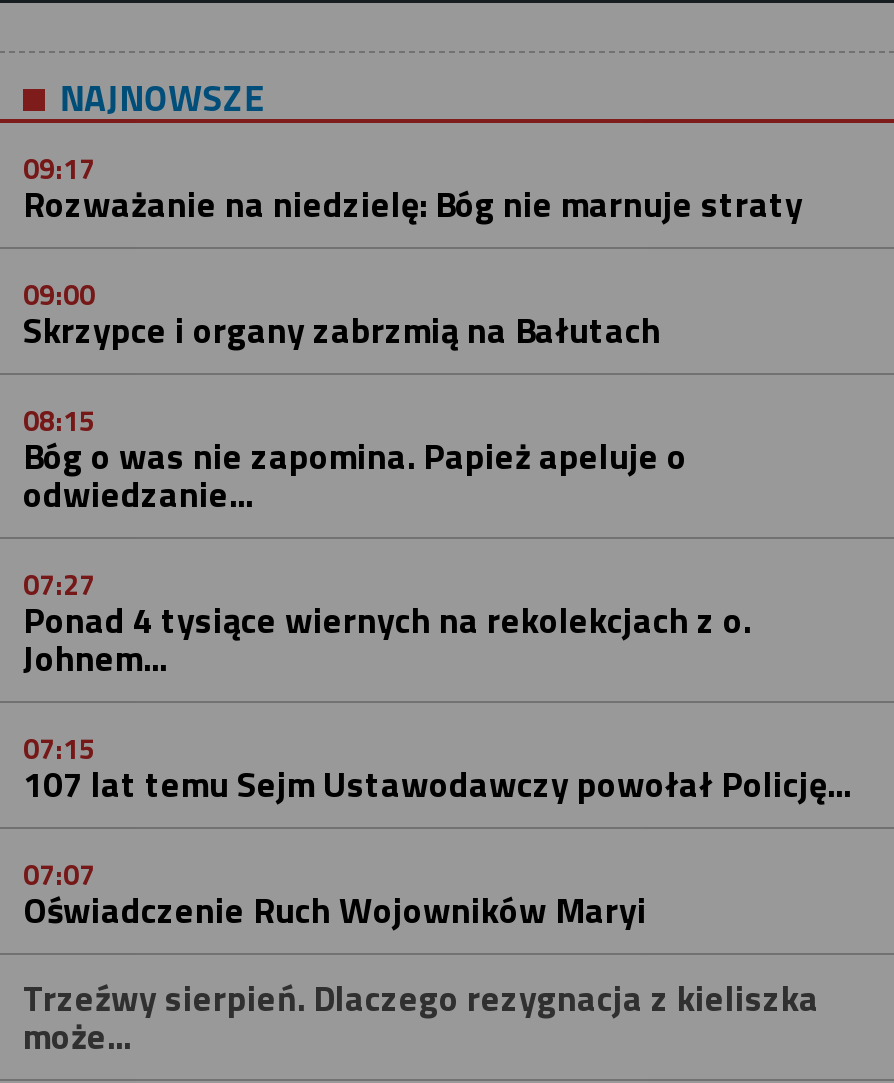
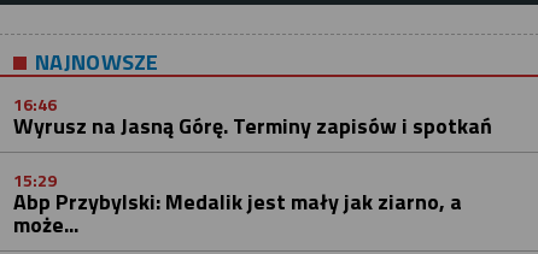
- 09:17
- Rozważanie na niedzielę: Bóg nie marnuje straty
- 09:00
- Skrzypce i organy zabrzmią na Bałutach
- 08:15
- Bóg o was nie zapomina. Papież apeluje o
- odwiedzanie...
- 07:27
- Ponad 4 tysiące wiernych na rekolekcjach z o.
- Johnem...
- 07:15
- 107 lat temu Sejm Ustawodawczy powołał Policję...
- 07:07
- Oświadczenie Ruch Wojowników Maryi
- Trzeźwy sierpień. Dlaczego rezygnacja z kieliszka
+ 16:46
+ Wyrusz na Jasną Górę. Terminy zapisów i spotkań
+ 15:29
+ Abp Przybylski: Medalik jest mały jak ziarno, a
